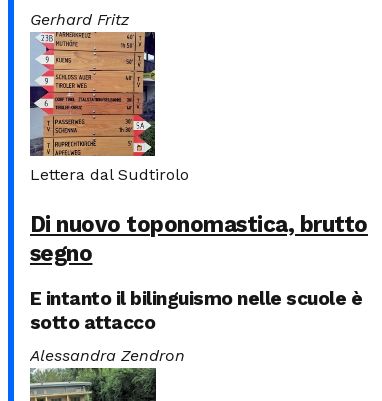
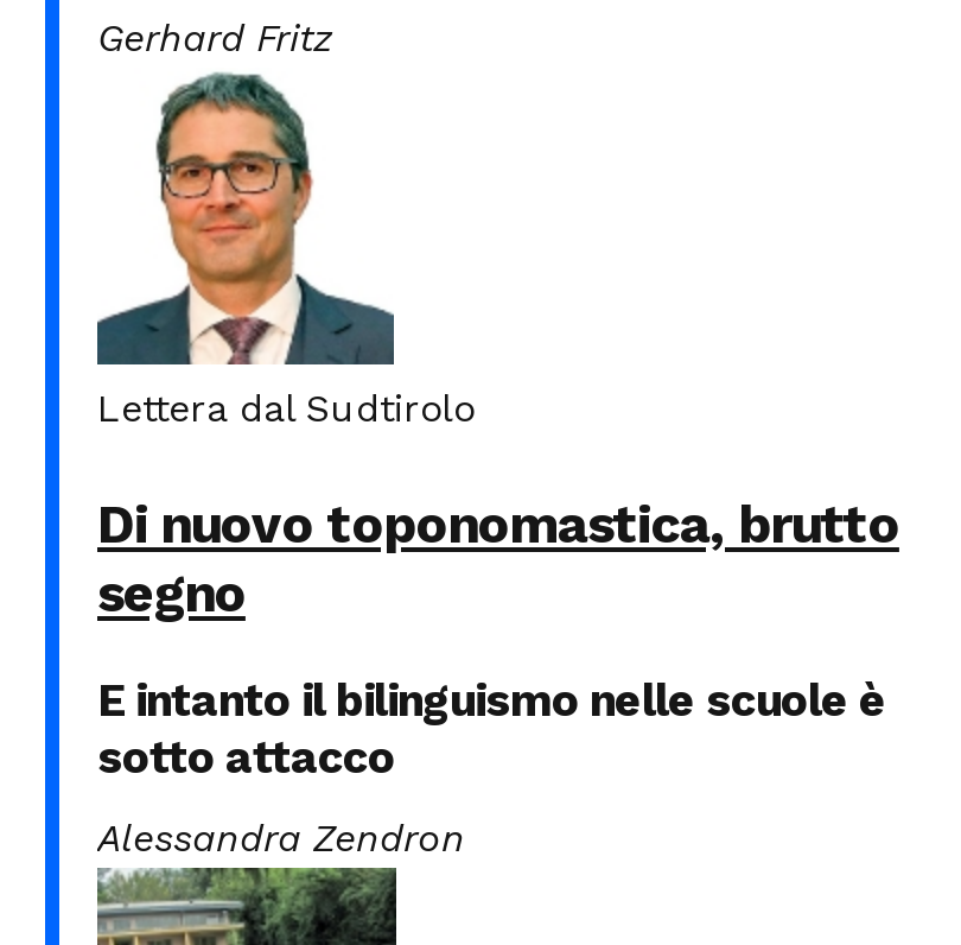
- [image]
+ [image]
